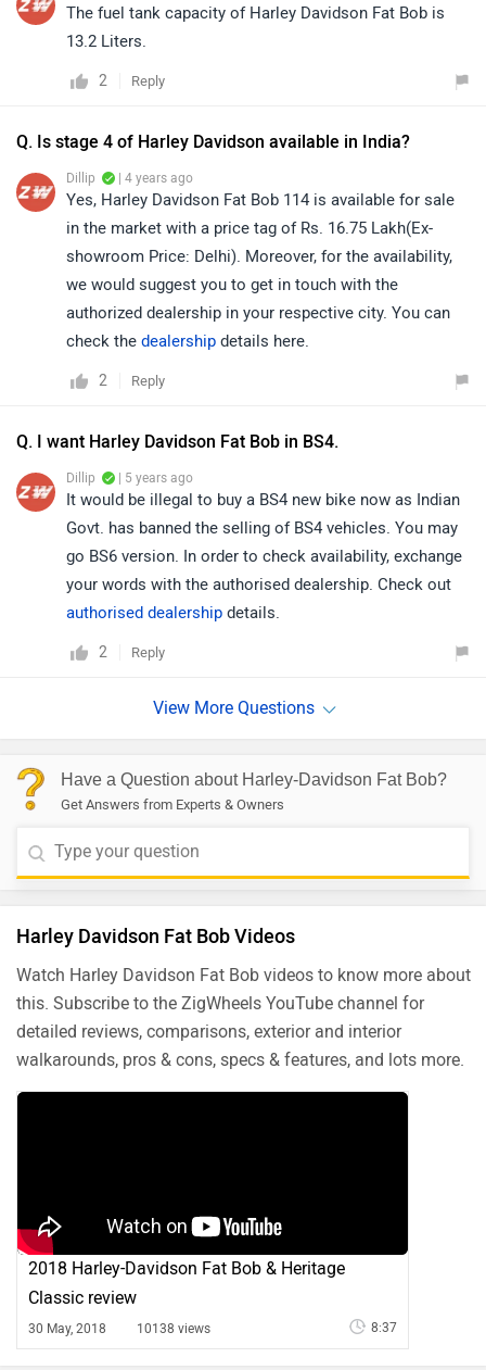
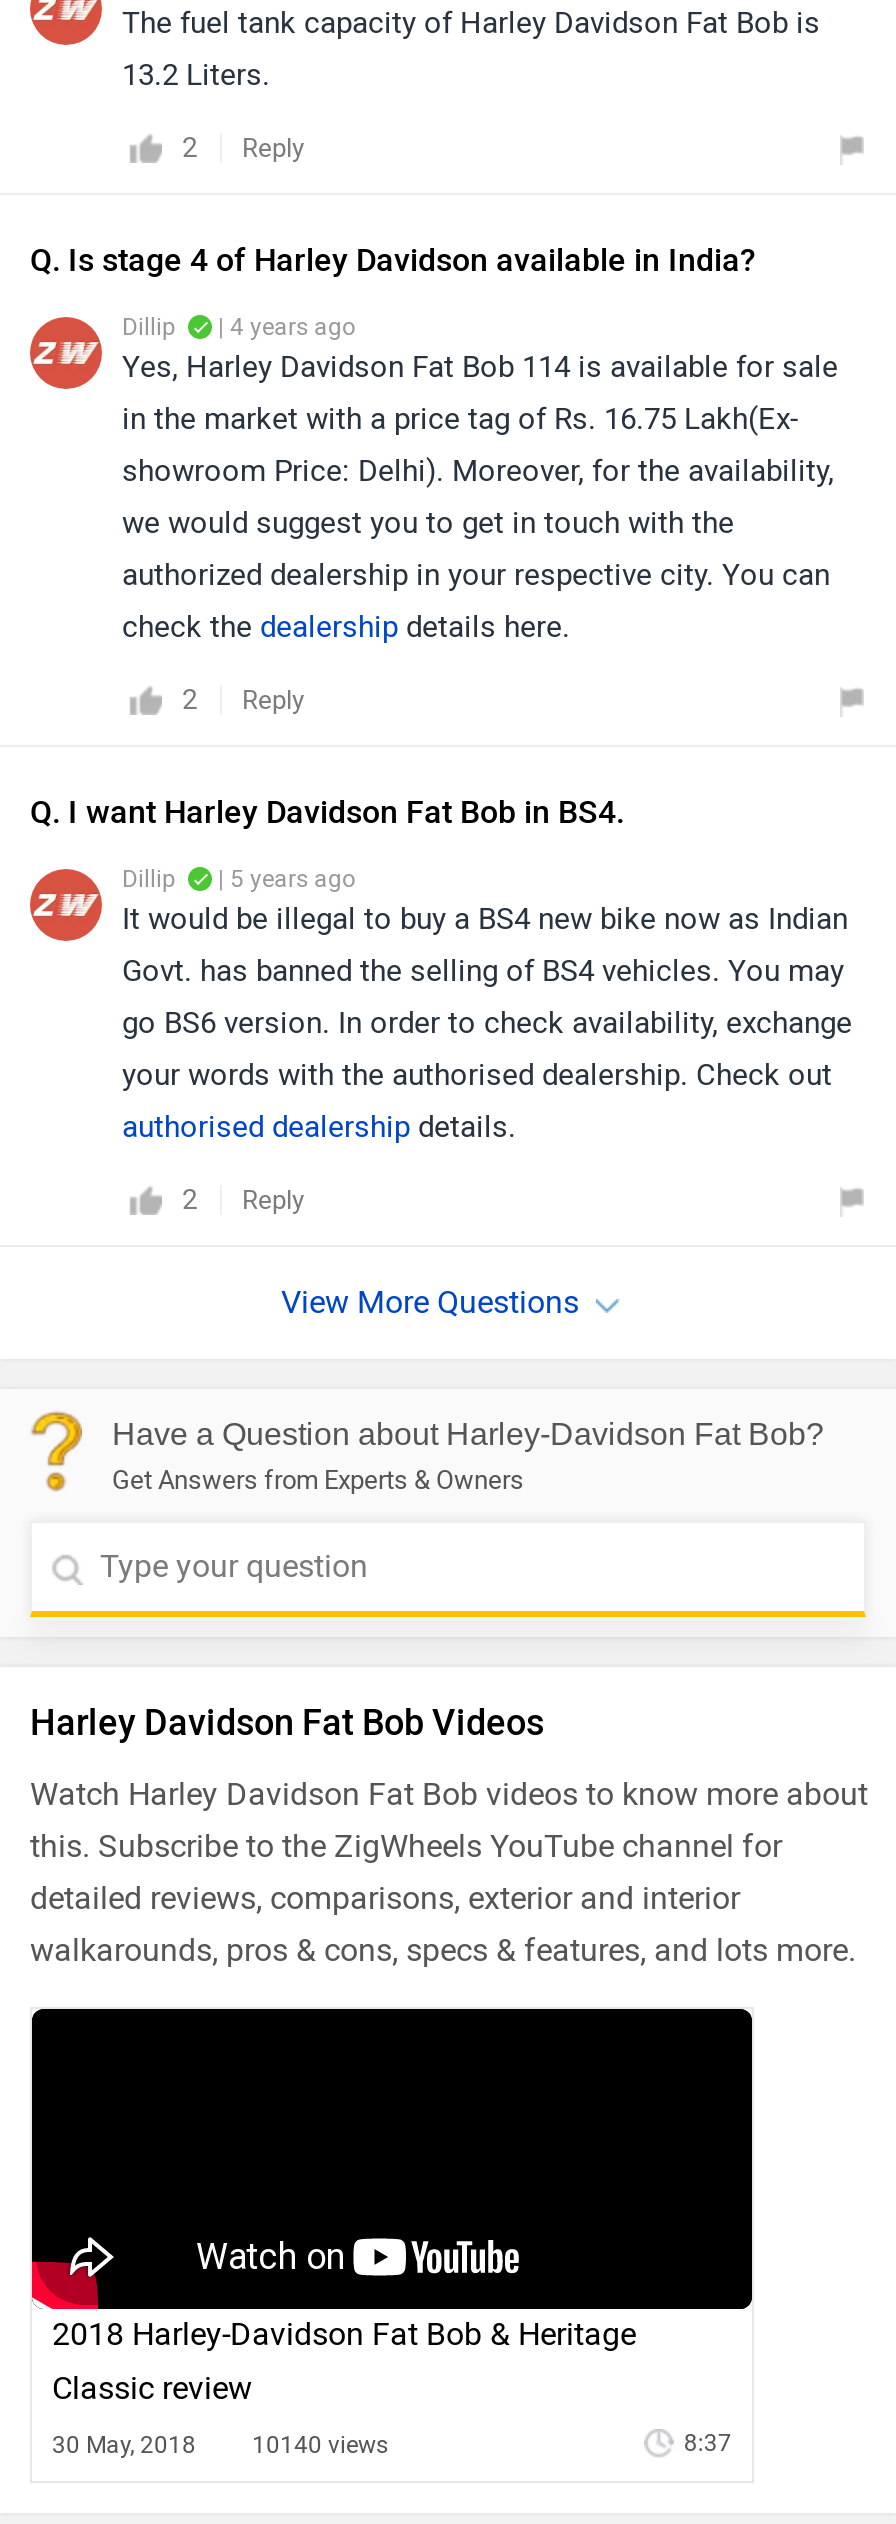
- 30 May, 2018 10138 views
+ 30 May, 2018 10140 views
